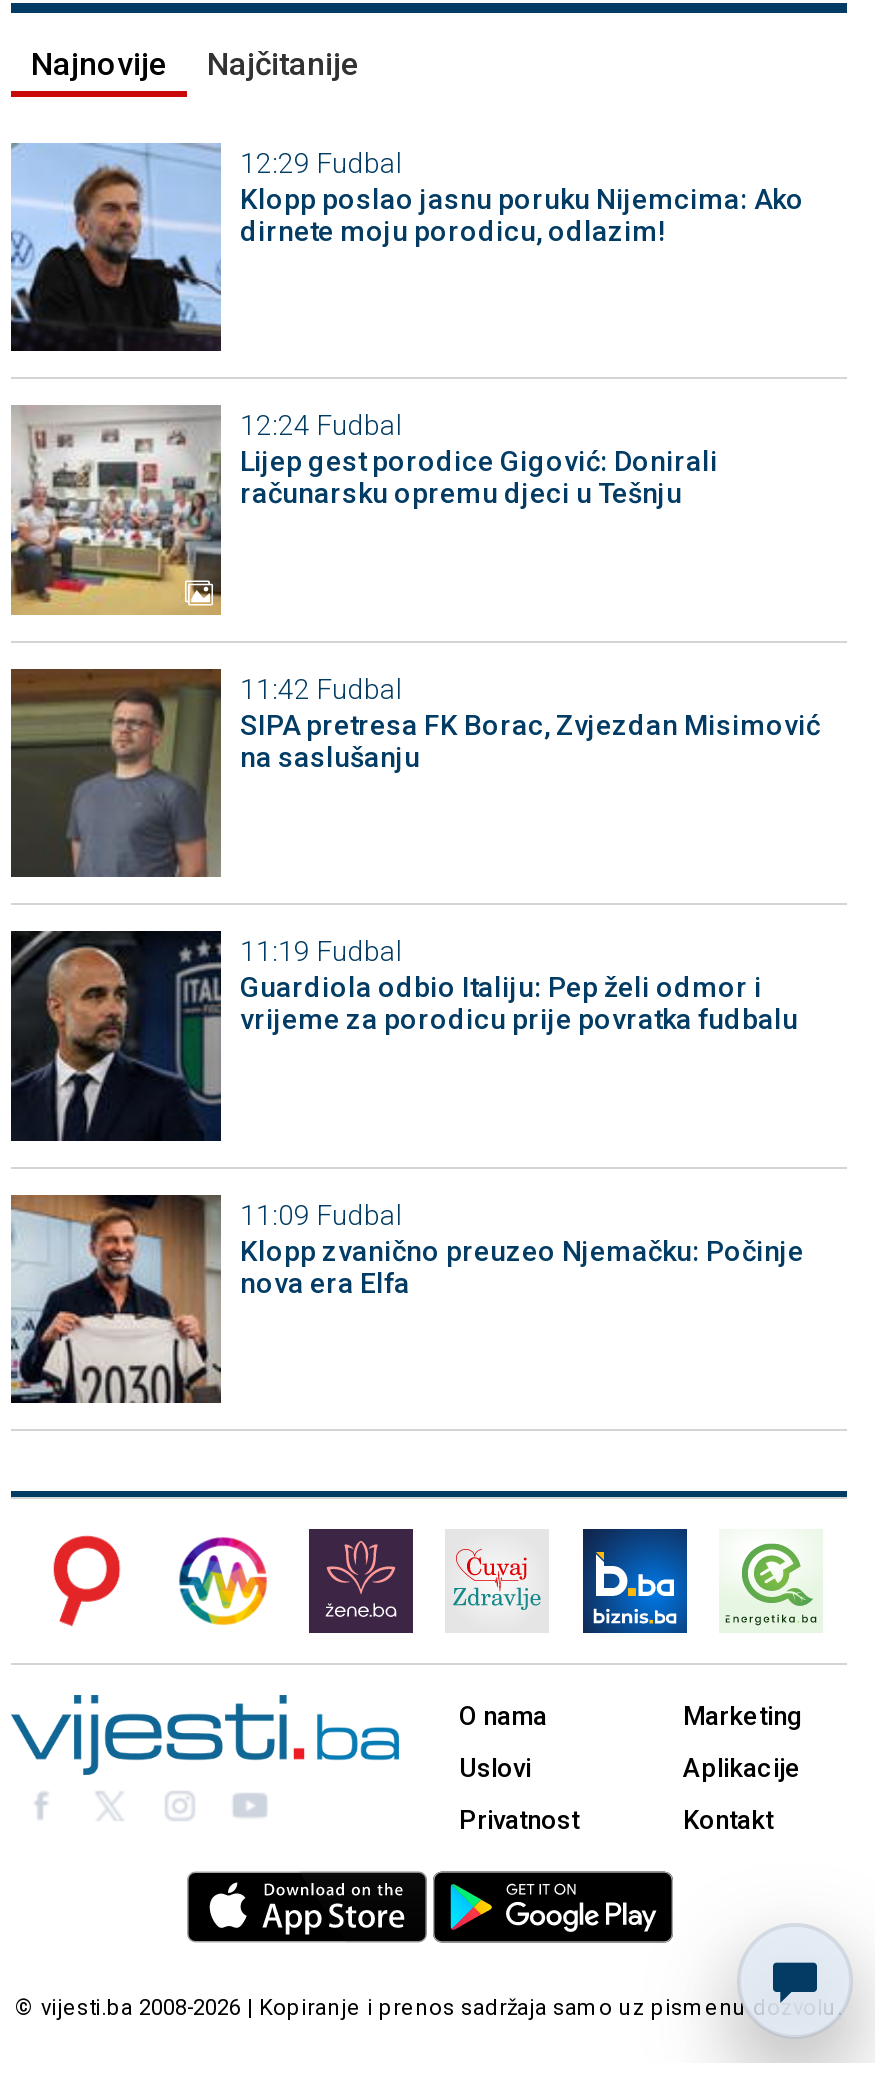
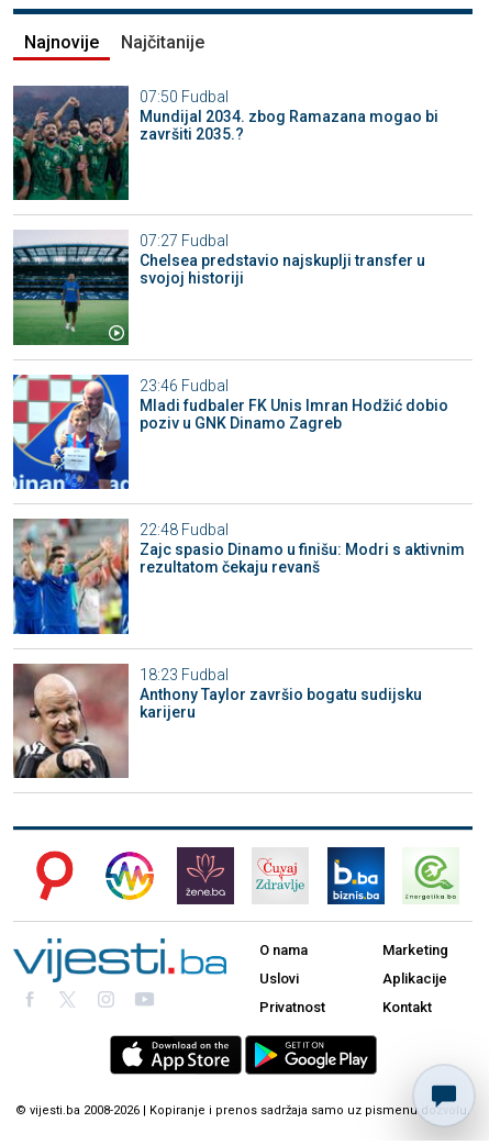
- [image]
- 12:29 Fudbal
- Klopp poslao jasnu poruku Nijemcima: Ako
- dirnete moju porodicu, odlazim!
+ [image]
+ 07:50 Fudbal
+ Mundijal 2034. zbog Ramazana mogao bi
+ završiti 2035.?

- [image]
- 12:24 Fudbal
- Lijep gest porodice Gigović: Donirali
- računarsku opremu djeci u Tešnju
+ [image]
+ 07:27 Fudbal
+ Chelsea predstavio najskuplji transfer u
+ svojoj historiji

- [image]
- 11:42 Fudbal
- SIPA pretresa FK Borac, Zvjezdan Misimović
- na saslušanju
+ [image]
+ 23:46 Fudbal
+ Mladi fudbaler FK Unis Imran Hodžić dobio
+ poziv u GNK Dinamo Zagreb

- [image]
- 11:19 Fudbal
- Guardiola odbio Italiju: Pep želi odmor i
- vrijeme za porodicu prije povratka fudbalu
+ [image]
+ 22:48 Fudbal
+ Zajc spasio Dinamo u finišu: Modri s aktivnim
+ rezultatom čekaju revanš

- [image]
- 11:09 Fudbal
- Klopp zvanično preuzeo Njemačku: Počinje
- nova era Elfa
+ [image]
+ 18:23 Fudbal
+ Anthony Taylor završio bogatu sudijsku
+ karijeru
